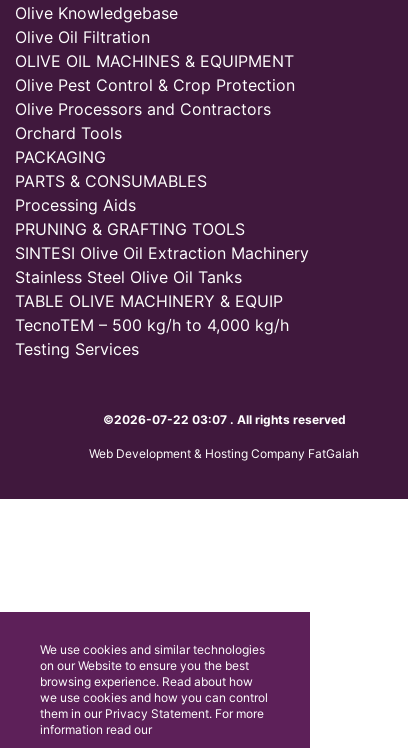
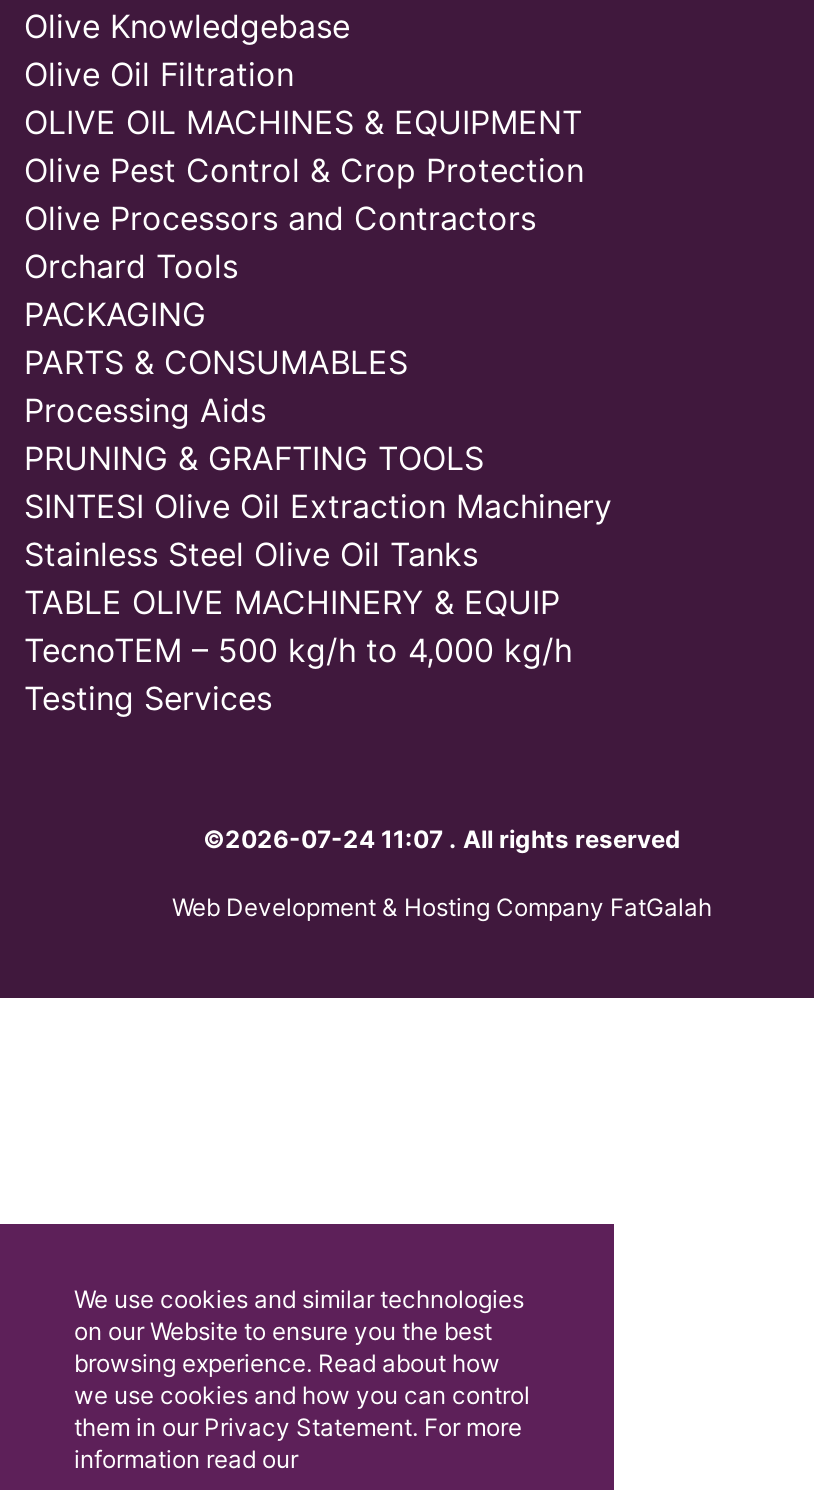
- ©2026-07-22 03:07 . All rights reserved
+ ©2026-07-24 11:07 . All rights reserved
